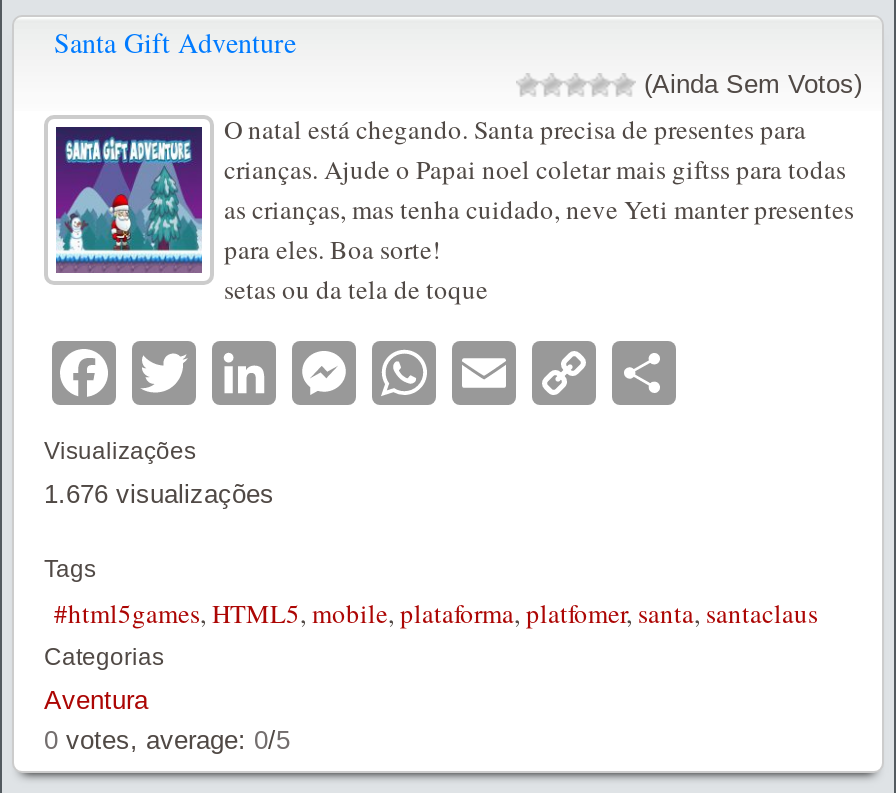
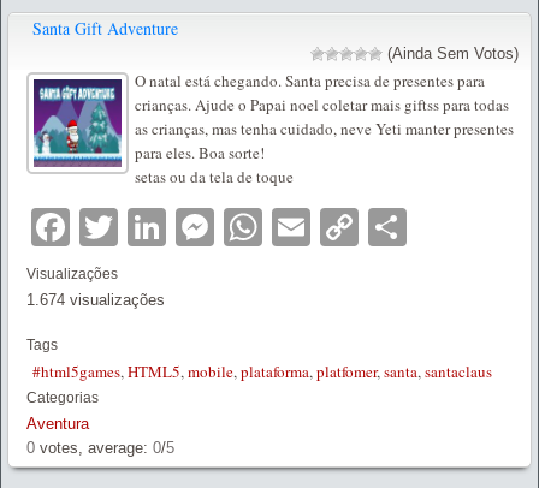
- 1.676 visualizações
+ 1.674 visualizações
